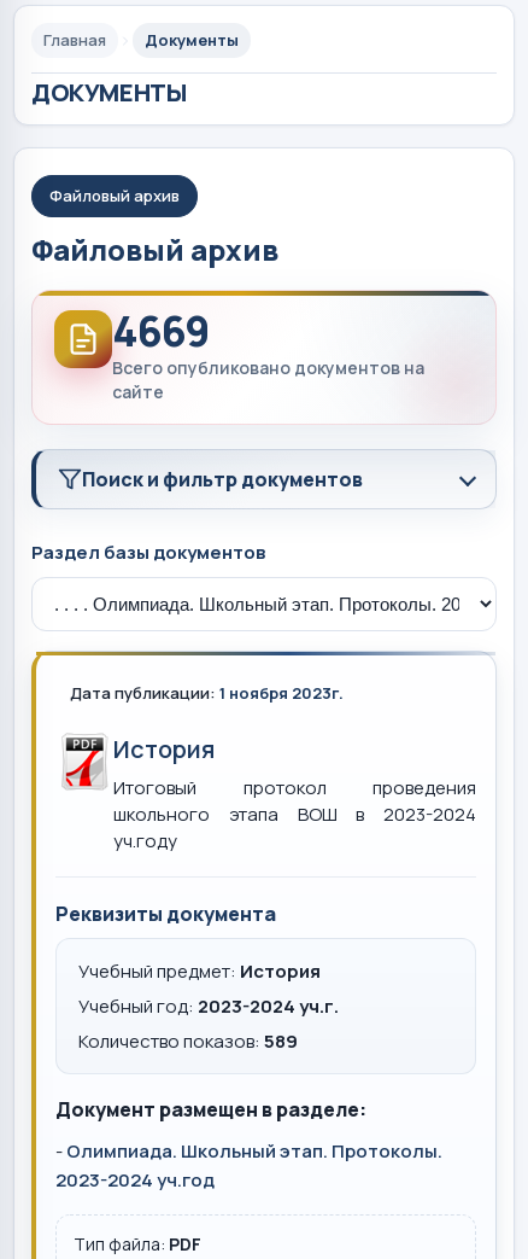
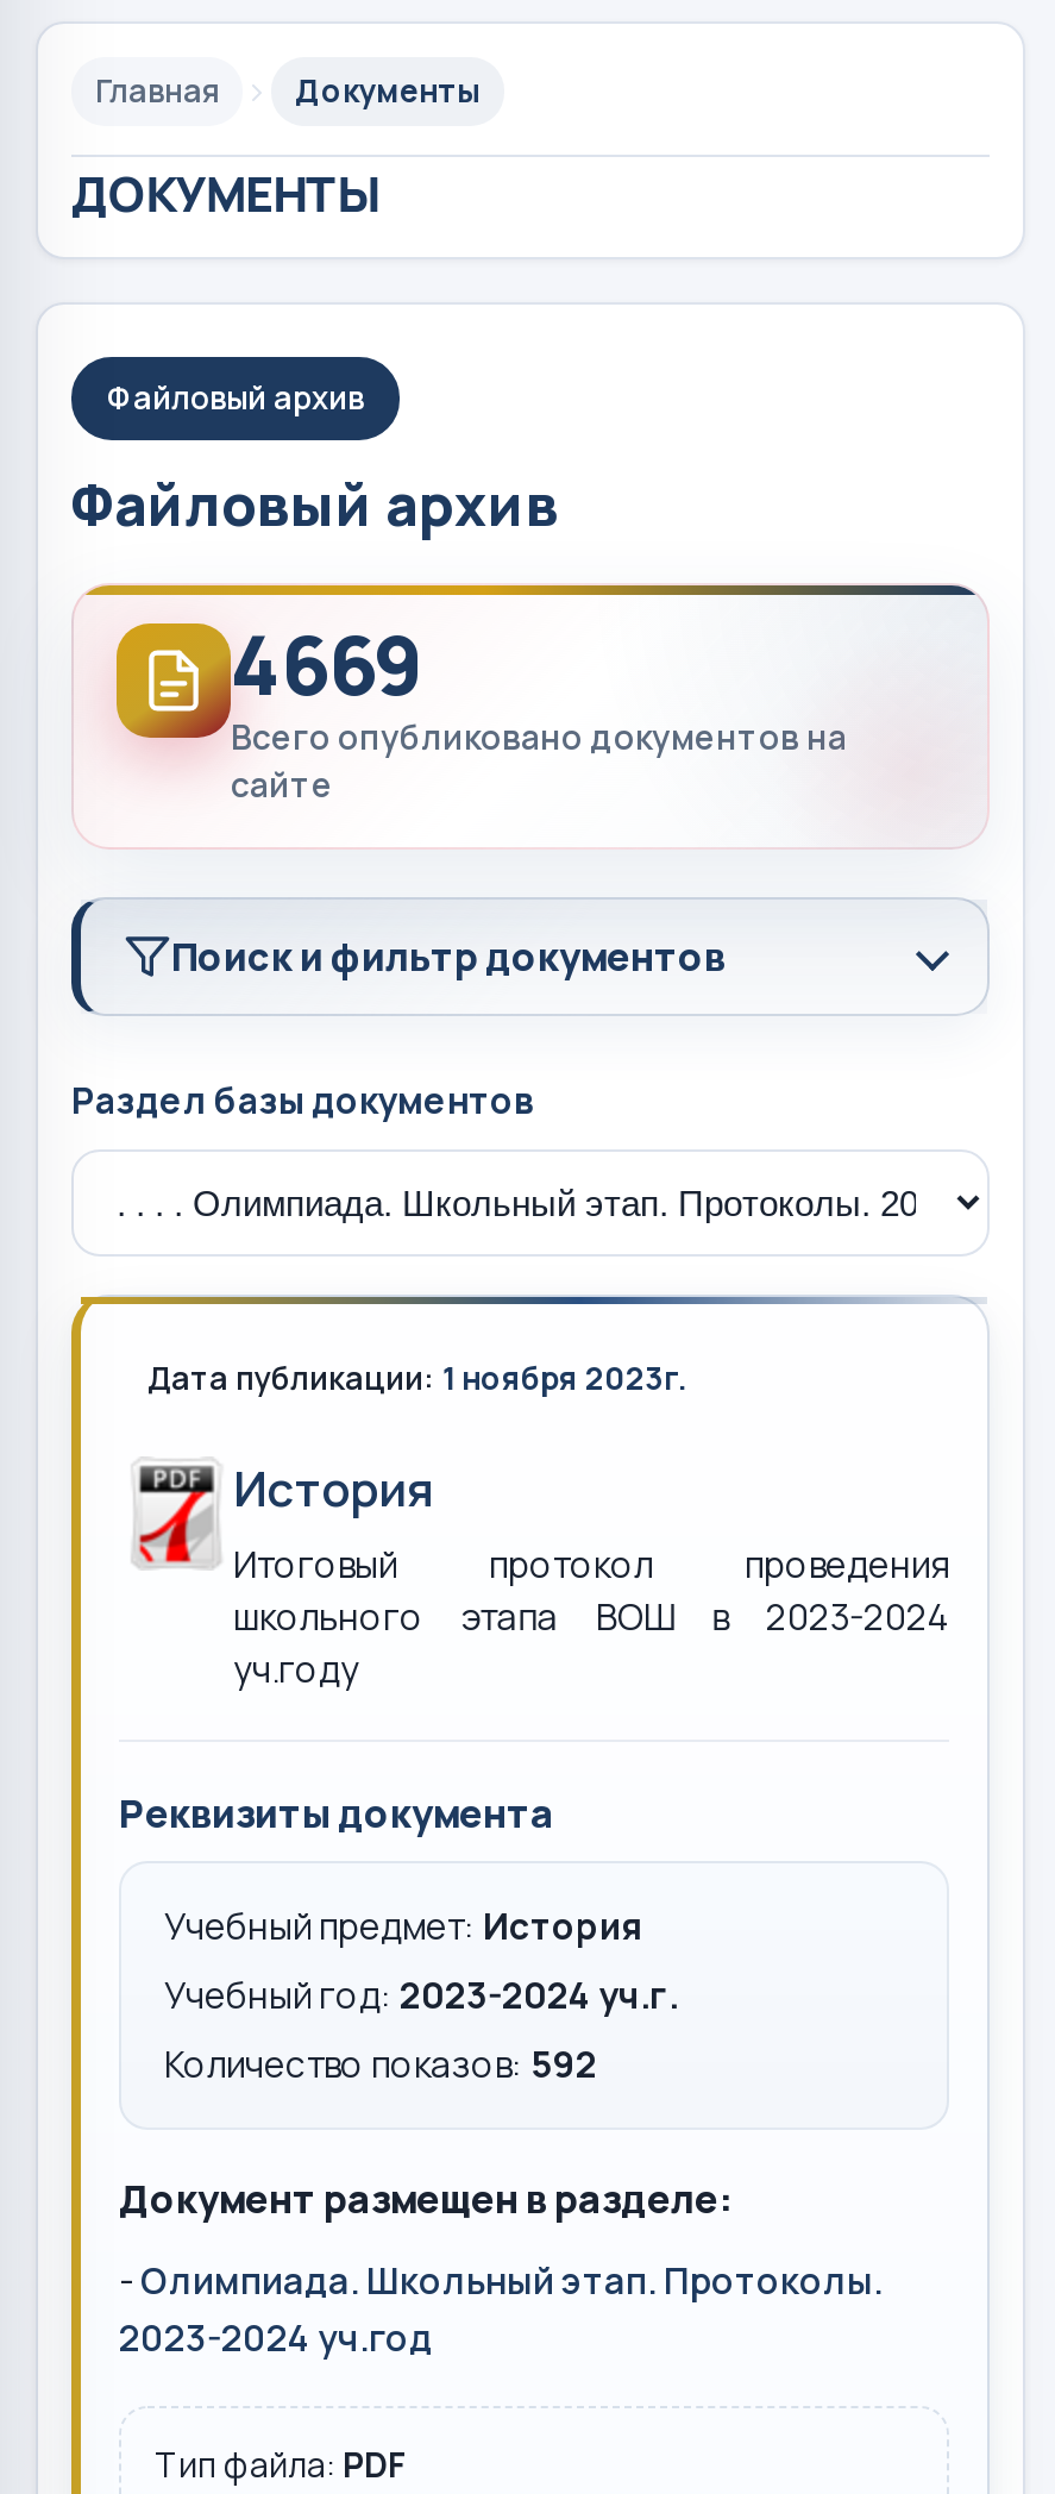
- Количество показов: 589
+ Количество показов: 592
